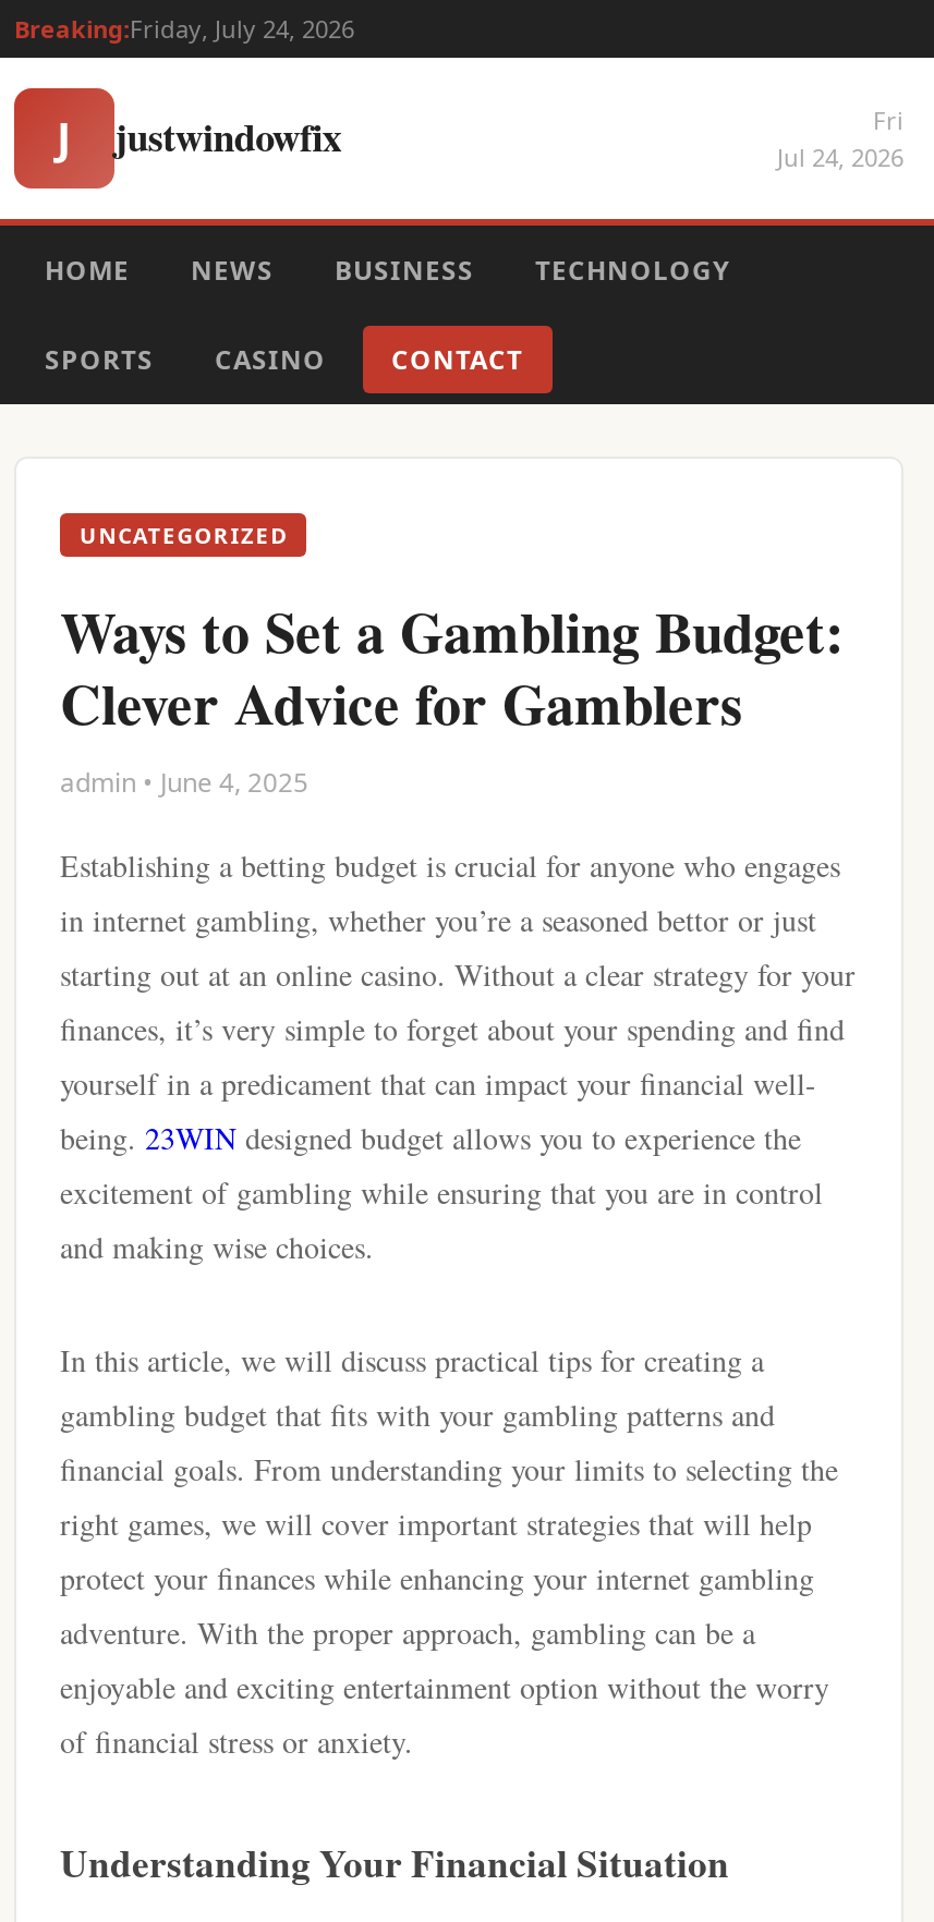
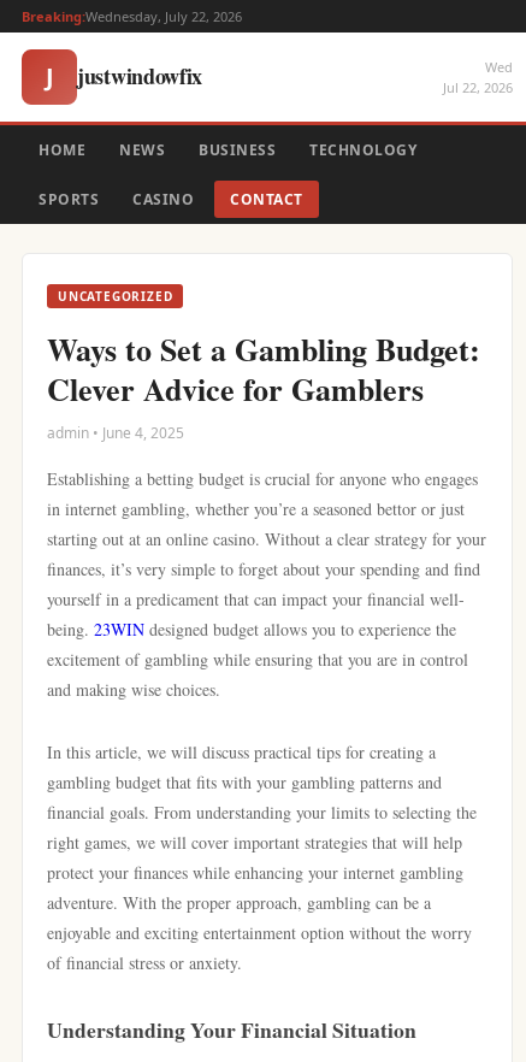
- Breaking:Friday, July 24, 2026
+ Breaking:Wednesday, July 22, 2026

- Fri
- Jul 24, 2026
+ Wed
+ Jul 22, 2026
